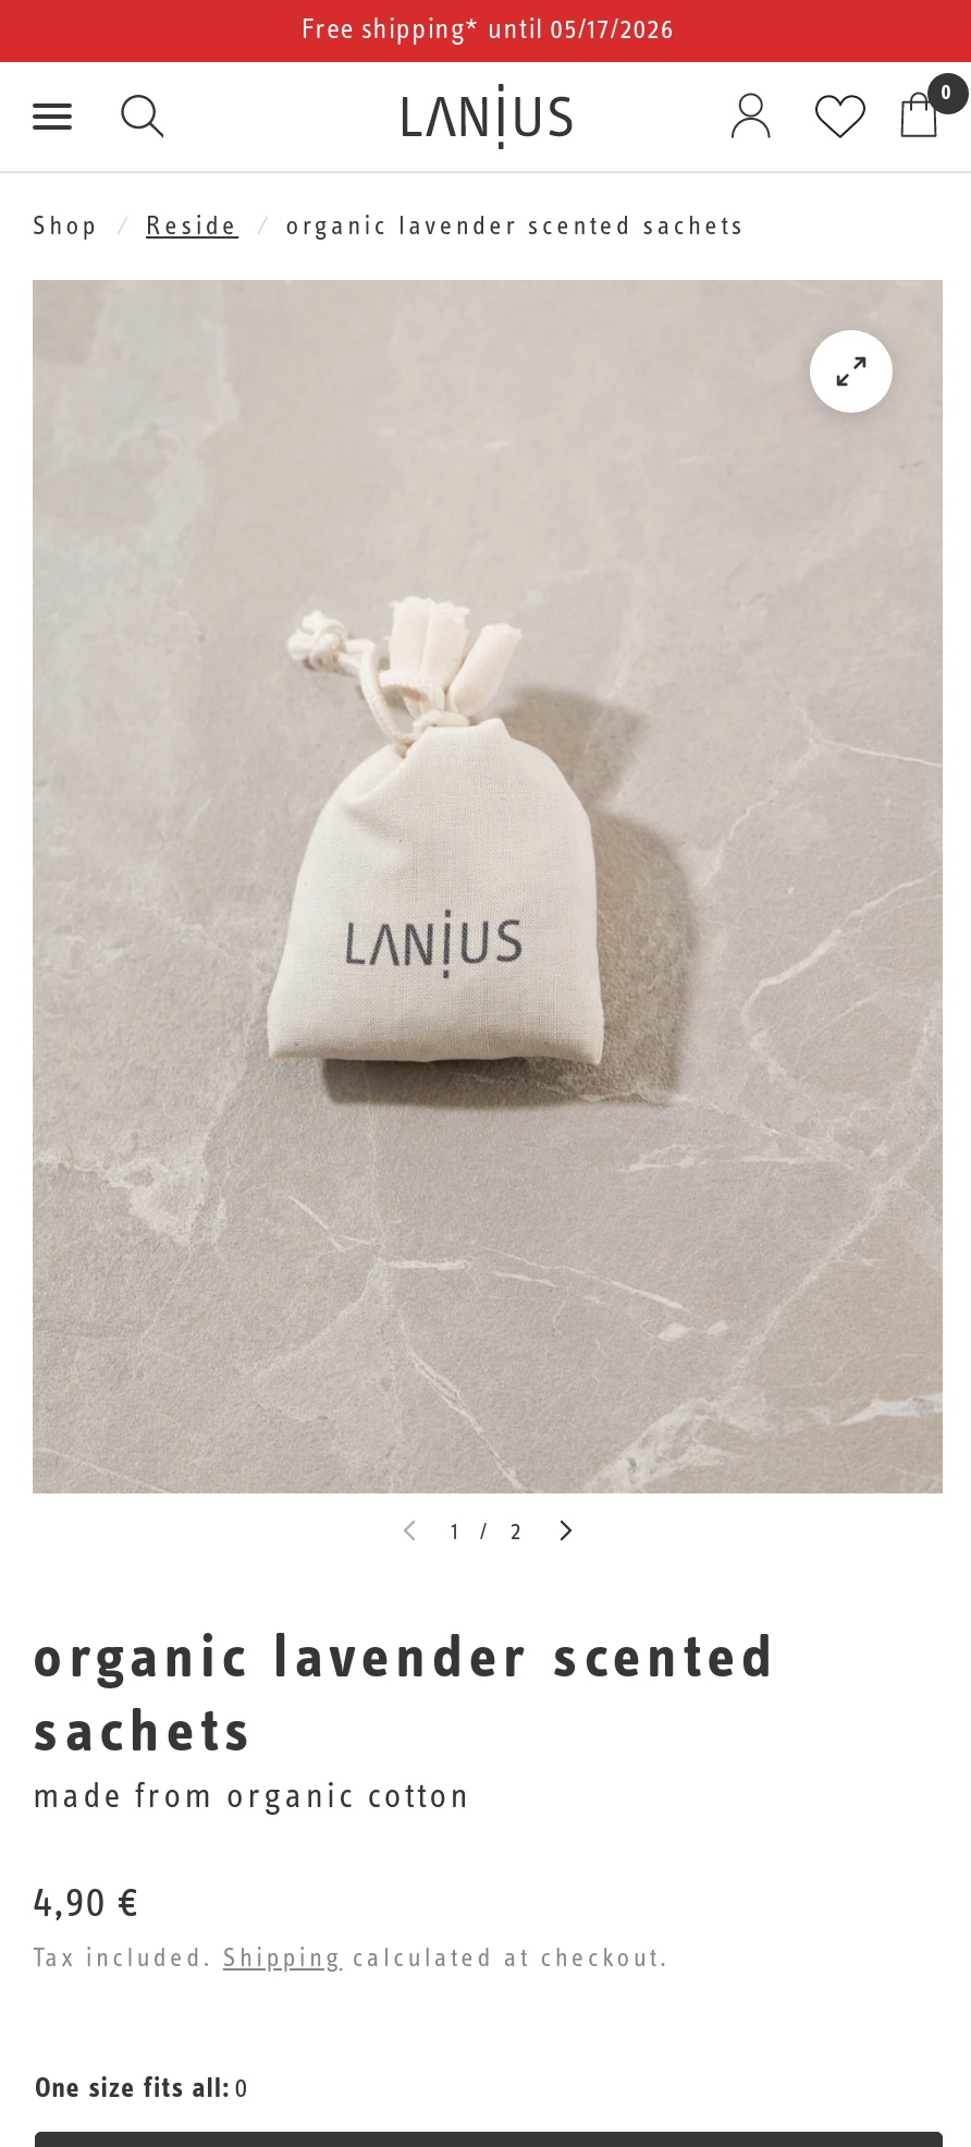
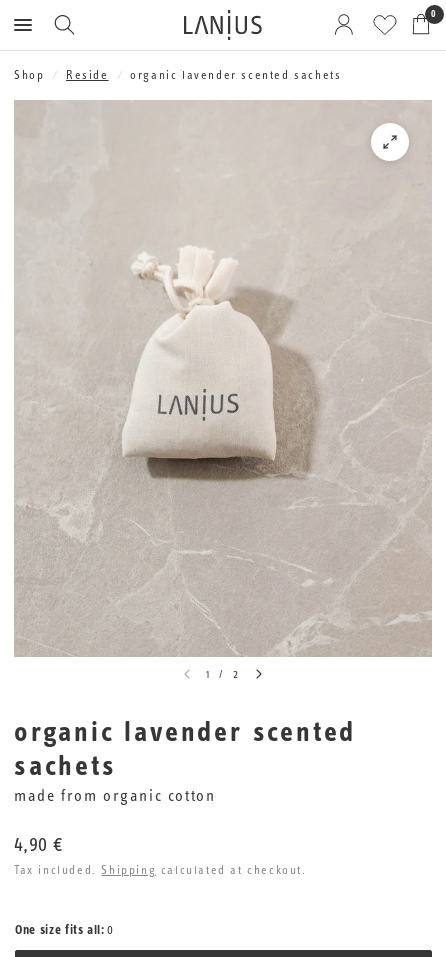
- Free shipping* until 05/17/2026
